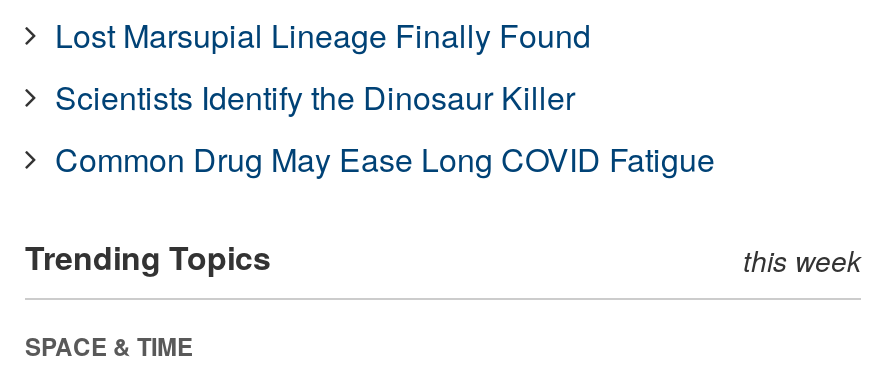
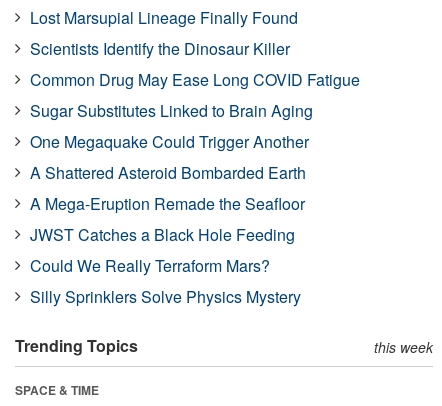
+ Sugar Substitutes Linked to Brain Aging
+ One Megaquake Could Trigger Another
+ A Shattered Asteroid Bombarded Earth
+ A Mega-Eruption Remade the Seafloor
+ JWST Catches a Black Hole Feeding
+ Could We Really Terraform Mars?
+ Silly Sprinklers Solve Physics Mystery
